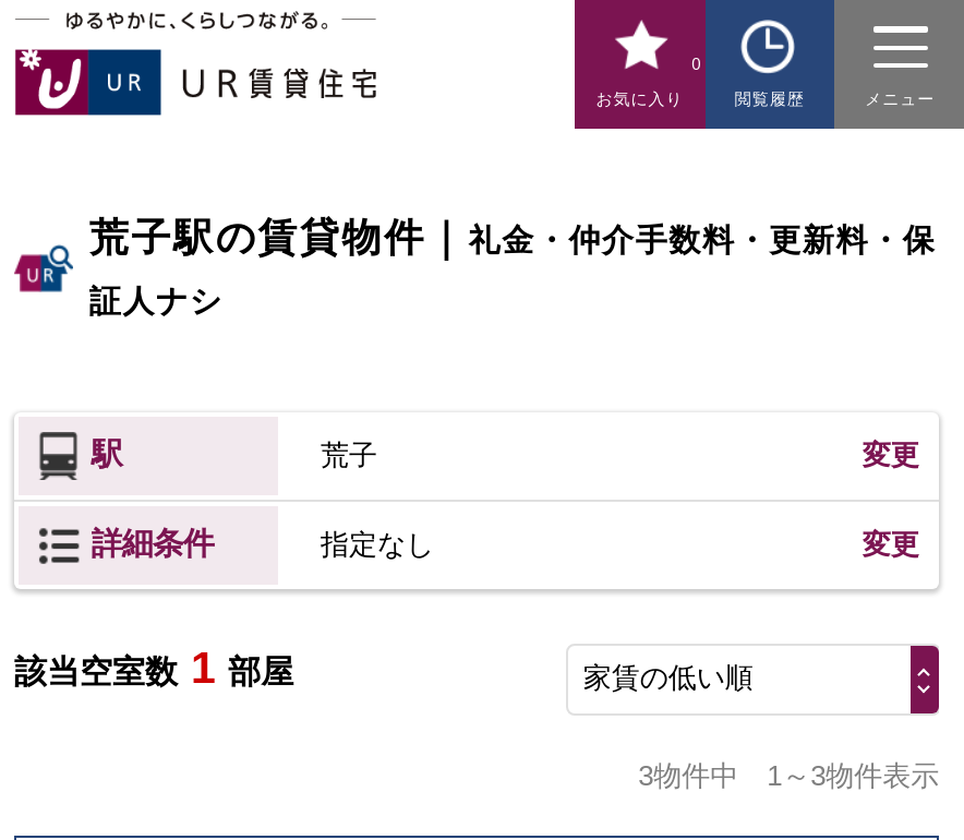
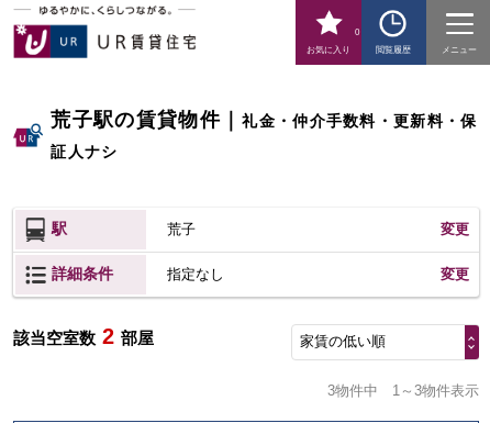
- 該当空室数 1 部屋
+ 該当空室数 2 部屋
